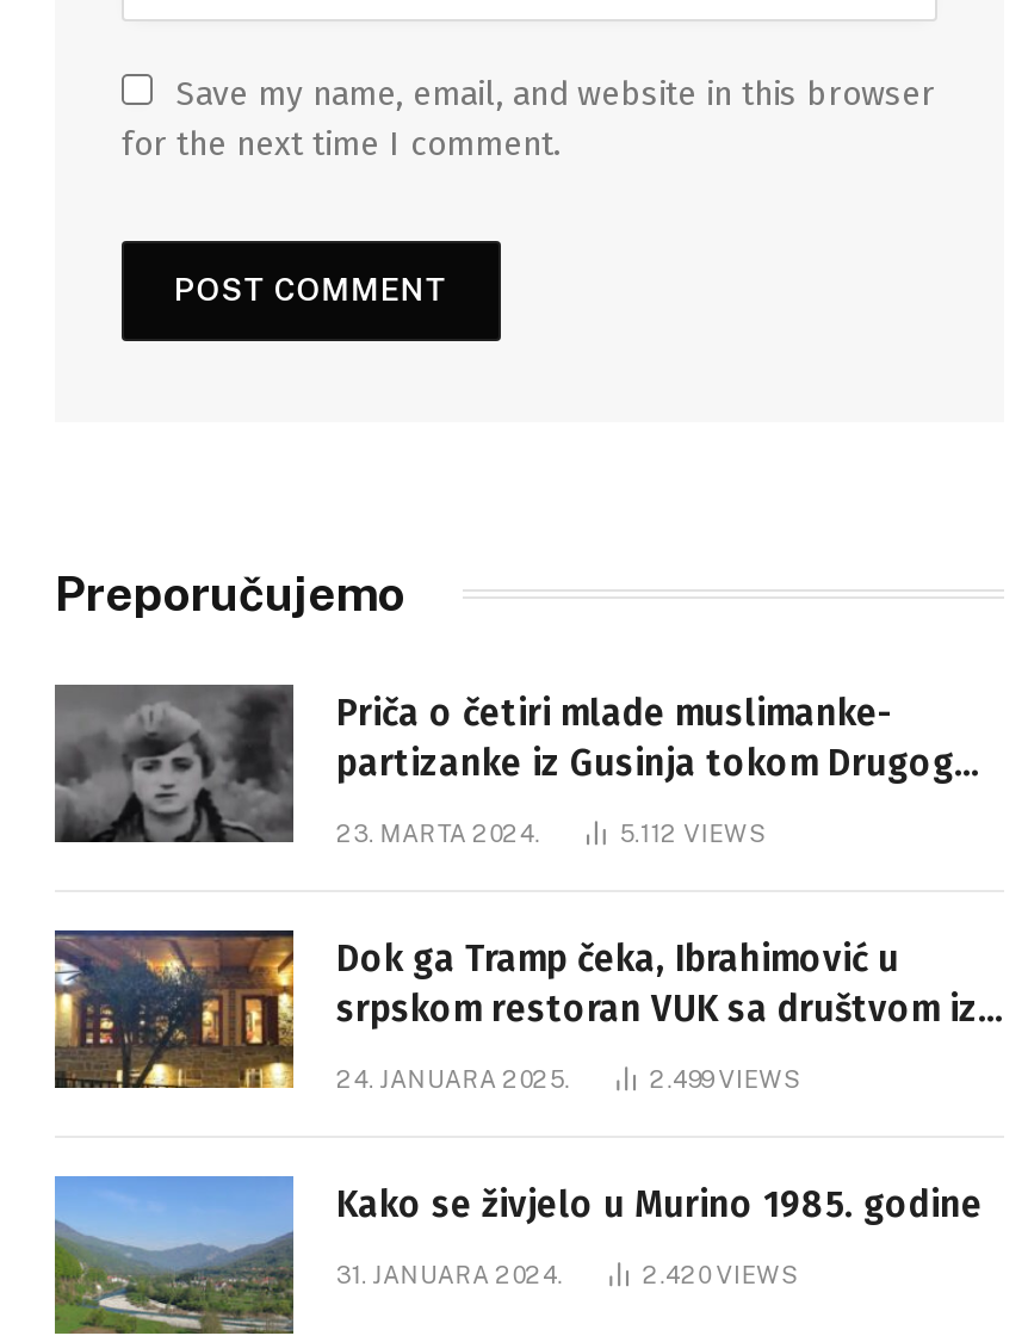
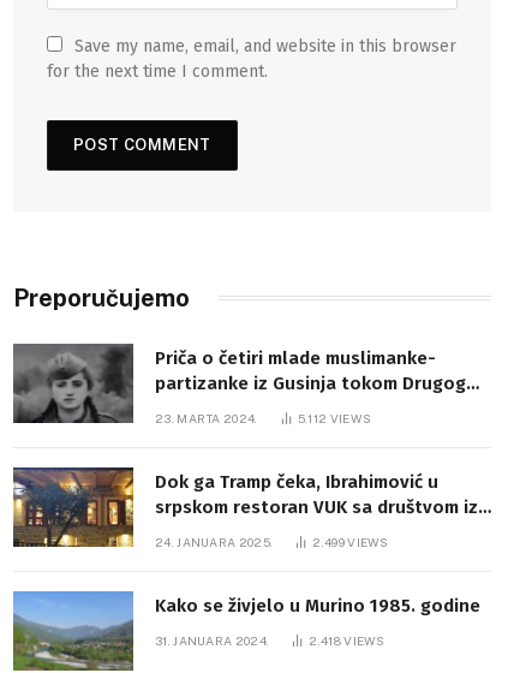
- 2.420 VIEWS
+ 2.418 VIEWS
